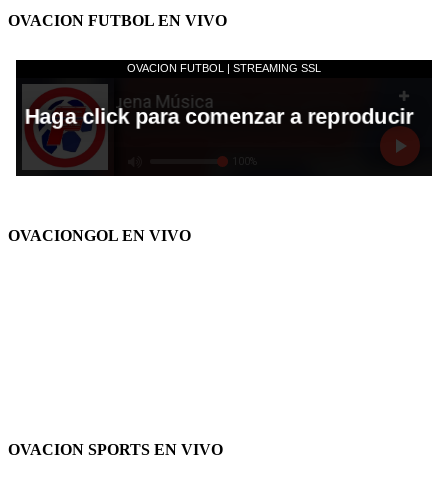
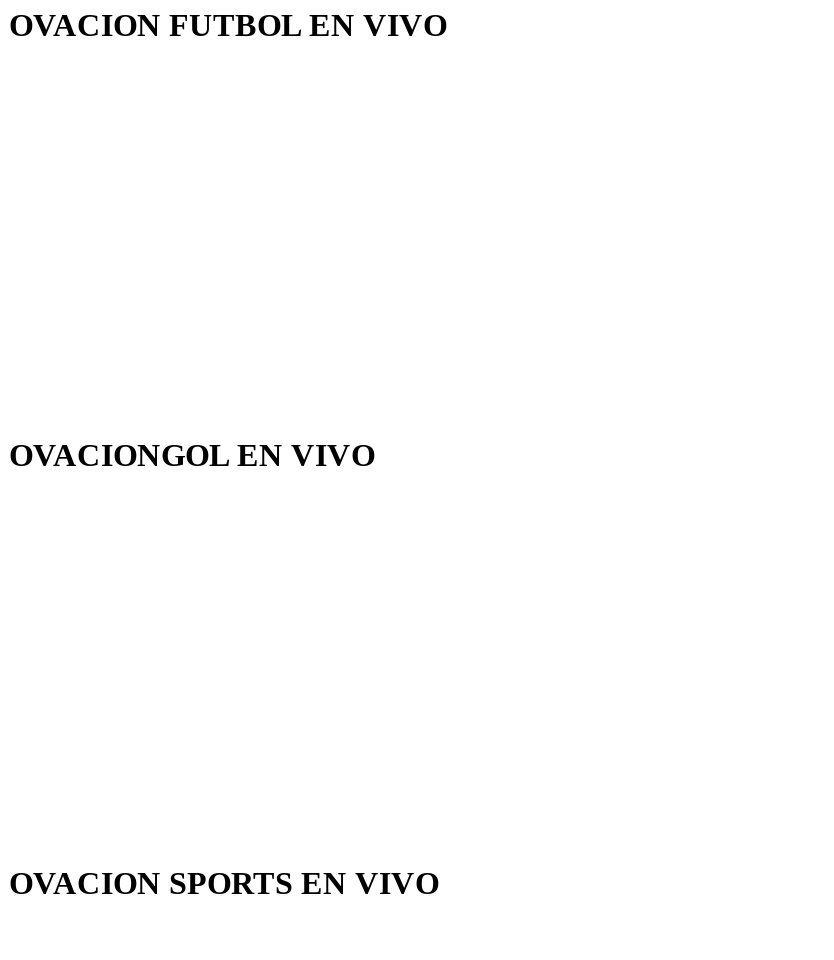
- [image]
